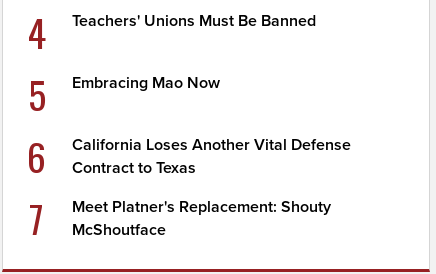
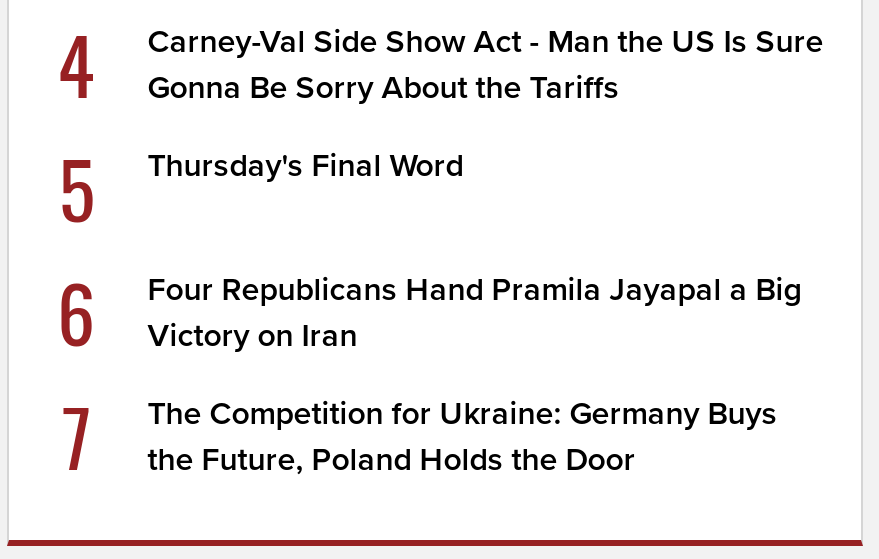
- Teachers' Unions Must Be Banned
+ Carney-Val Side Show Act - Man the US Is Sure
+ Gonna Be Sorry About the Tariffs

- Embracing Mao Now
+ Thursday's Final Word

- California Loses Another Vital Defense
- Contract to Texas
+ Four Republicans Hand Pramila Jayapal a Big
+ Victory on Iran

- Meet Platner's Replacement: Shouty
- McShoutface
+ The Competition for Ukraine: Germany Buys
+ the Future, Poland Holds the Door
